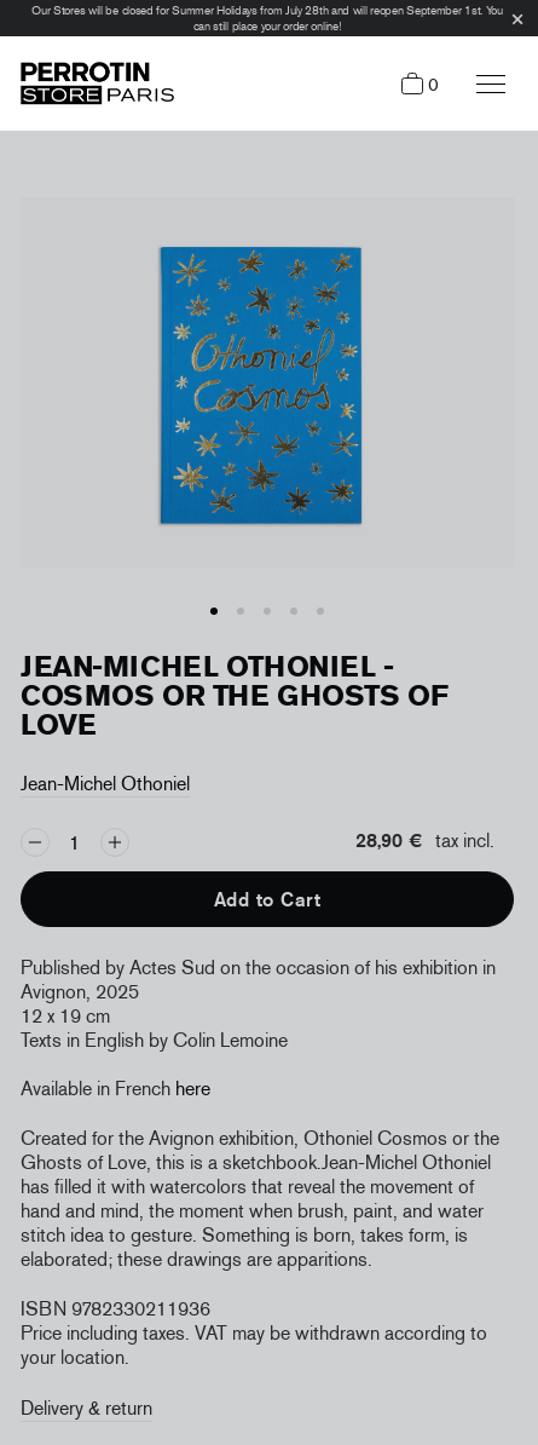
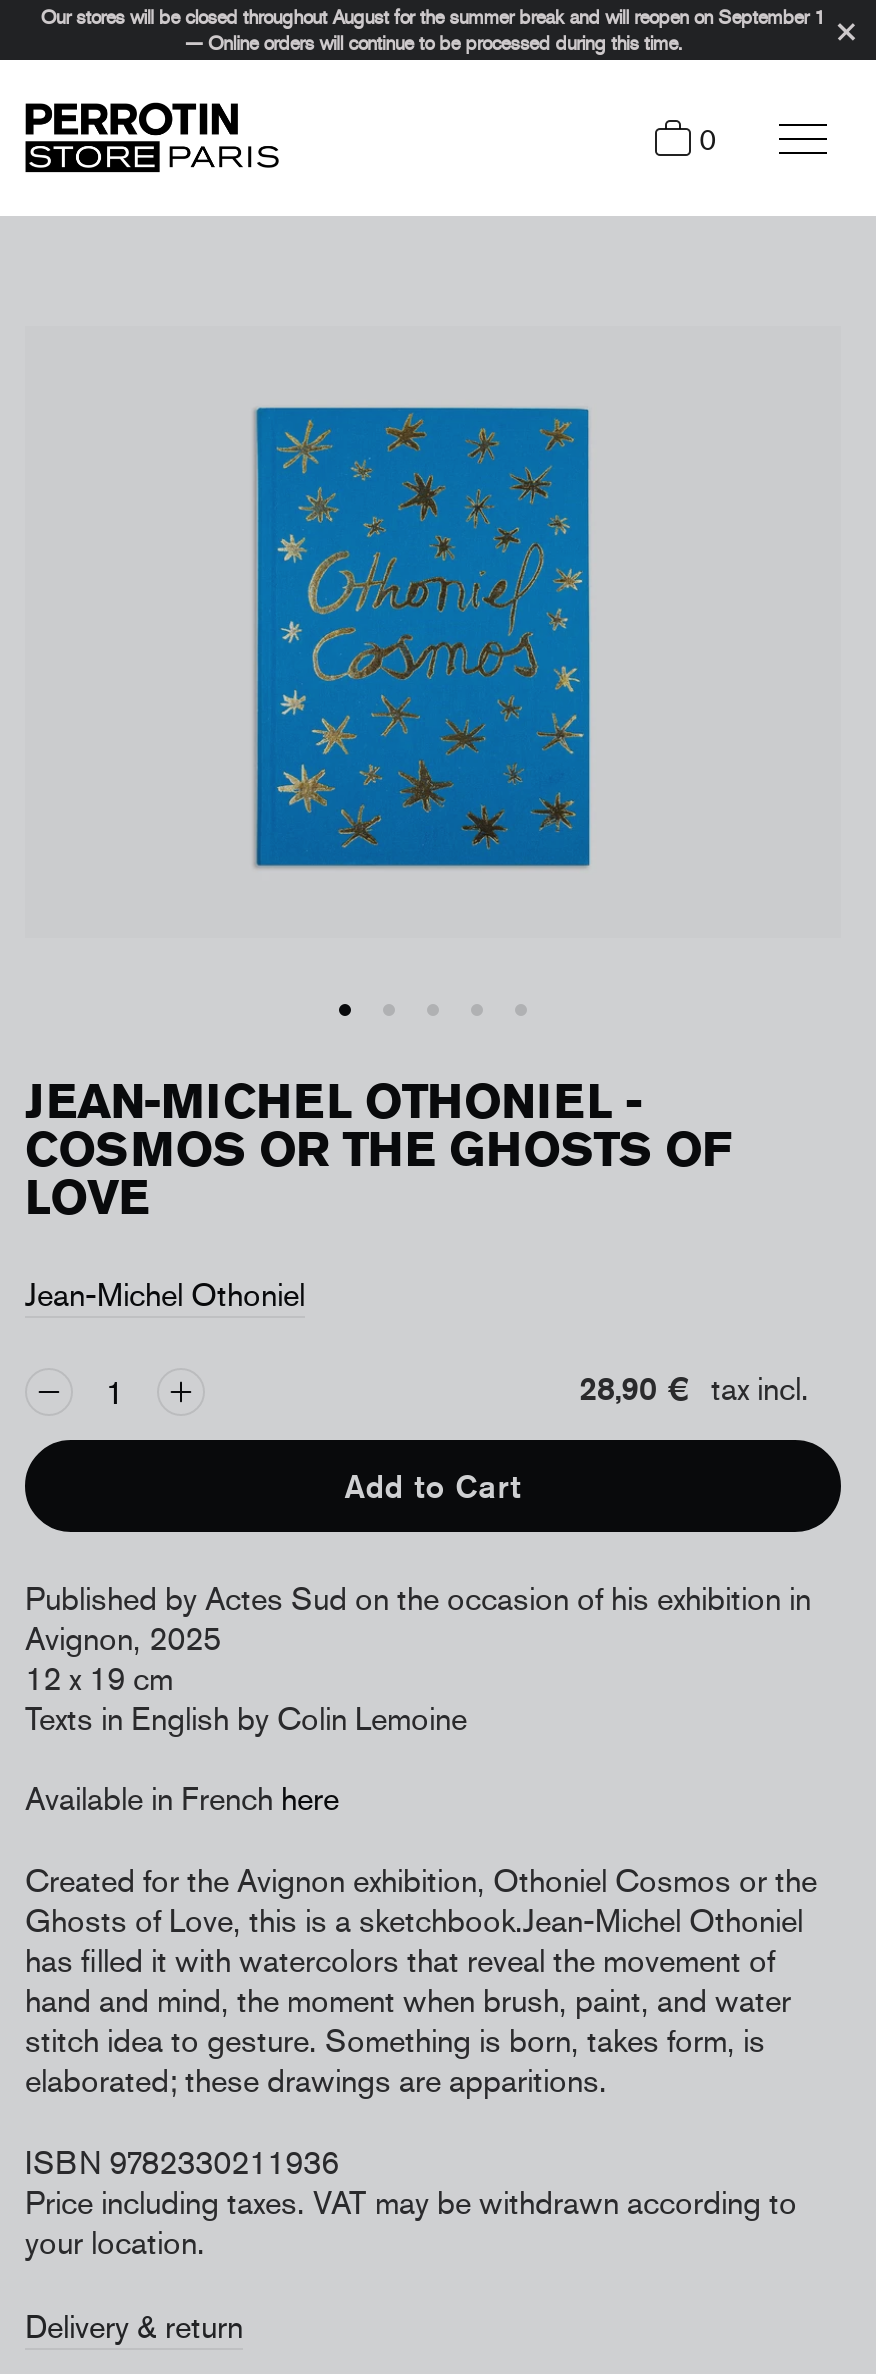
- Our Stores will be closed for Summer Holidays from July 28th and will reopen September 1st. You
- can still place your order online!
+ Our stores will be closed throughout August for the summer break and will reopen on September 1
+ — Online orders will continue to be processed during this time.
